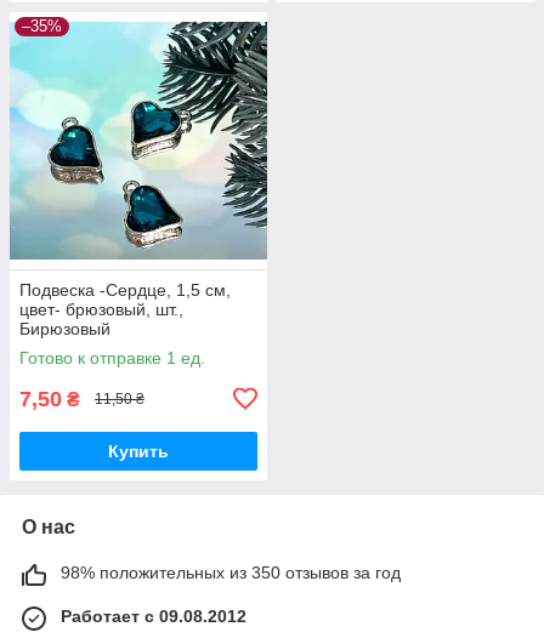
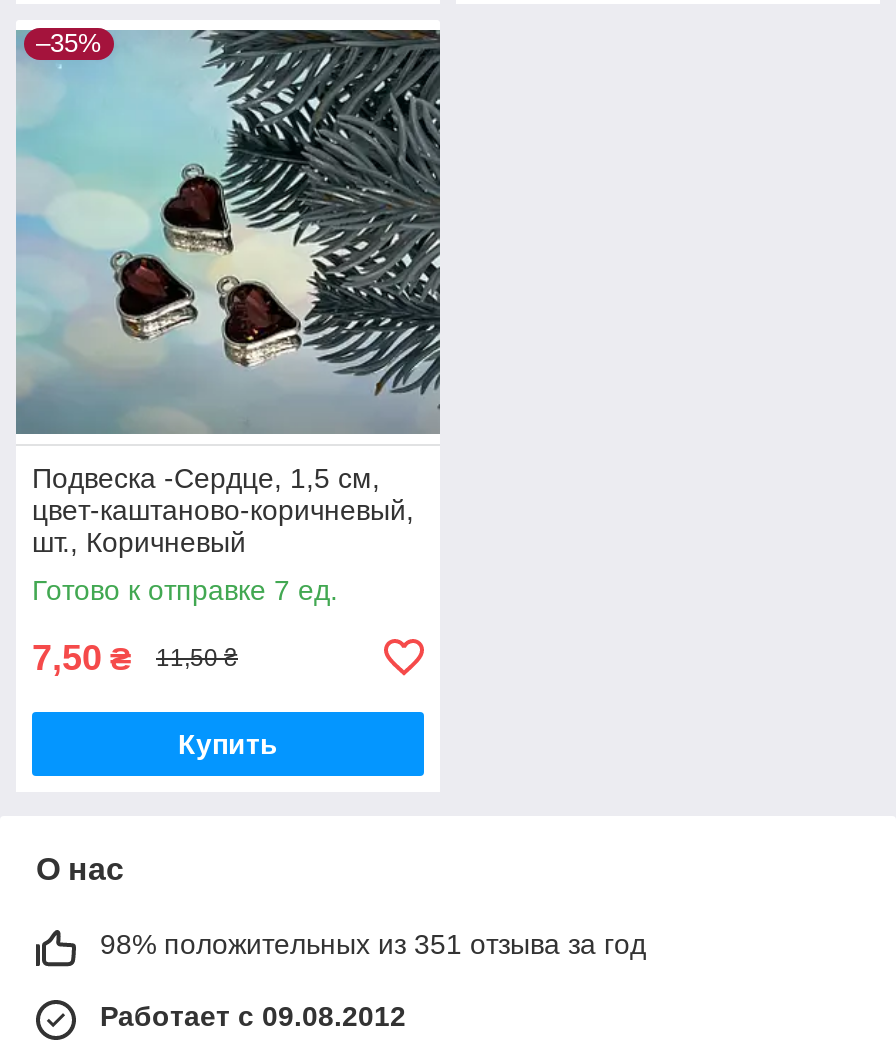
- [image]
- цвет- брюзовый, шт.,
- Бирюзовый
+ [image]
+ цвет-каштаново-коричневый,
+ шт., Коричневый

- Готово к отправке 1 ед.
+ Готово к отправке 7 ед.

- 98% положительных из 350 отзывов за год
+ 98% положительных из 351 отзыва за год
